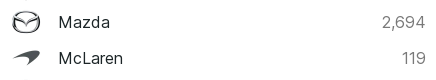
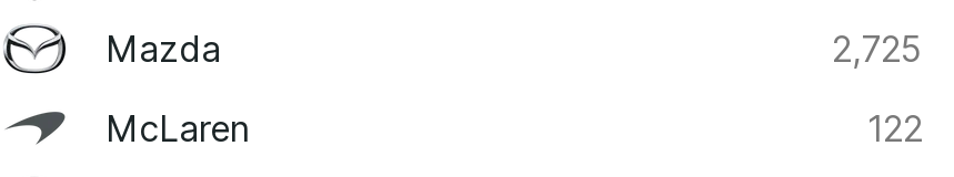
- 2,694
+ 2,725

- 119
+ 122
